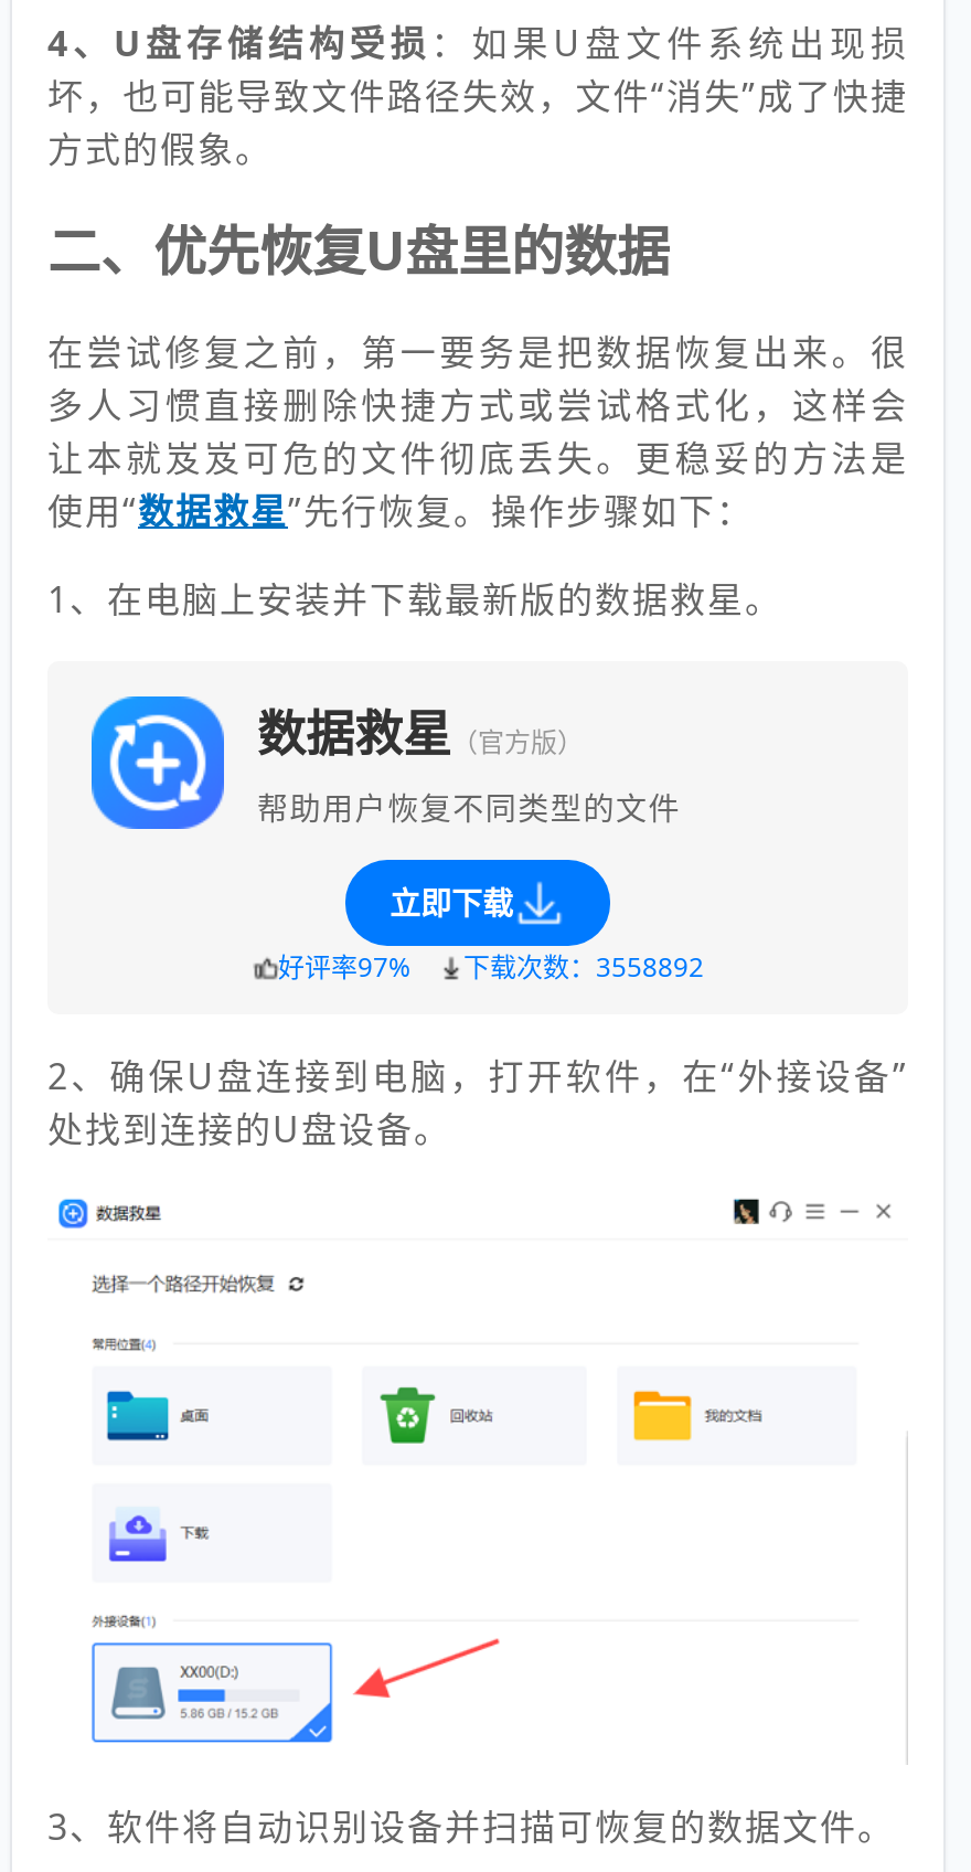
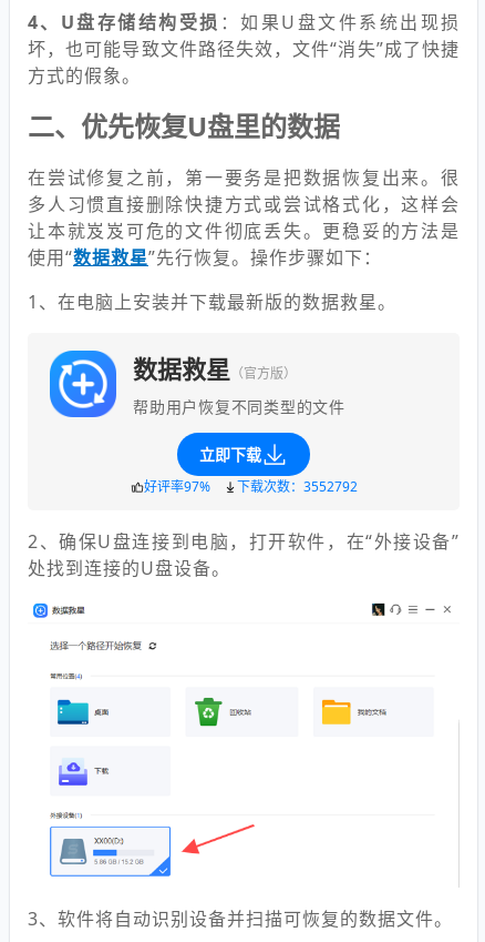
- 好评率97% 下载次数：3558892
+ 好评率97% 下载次数：3552792
